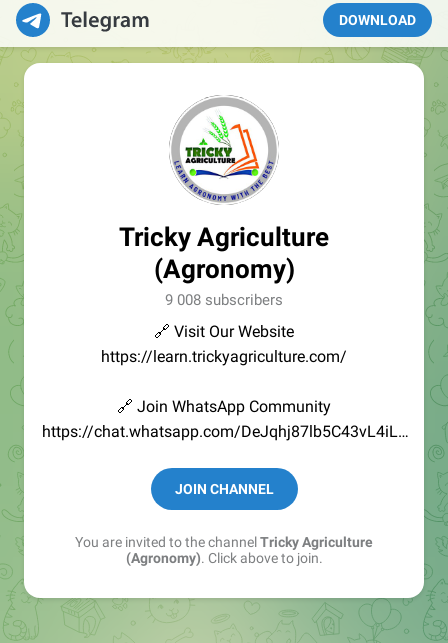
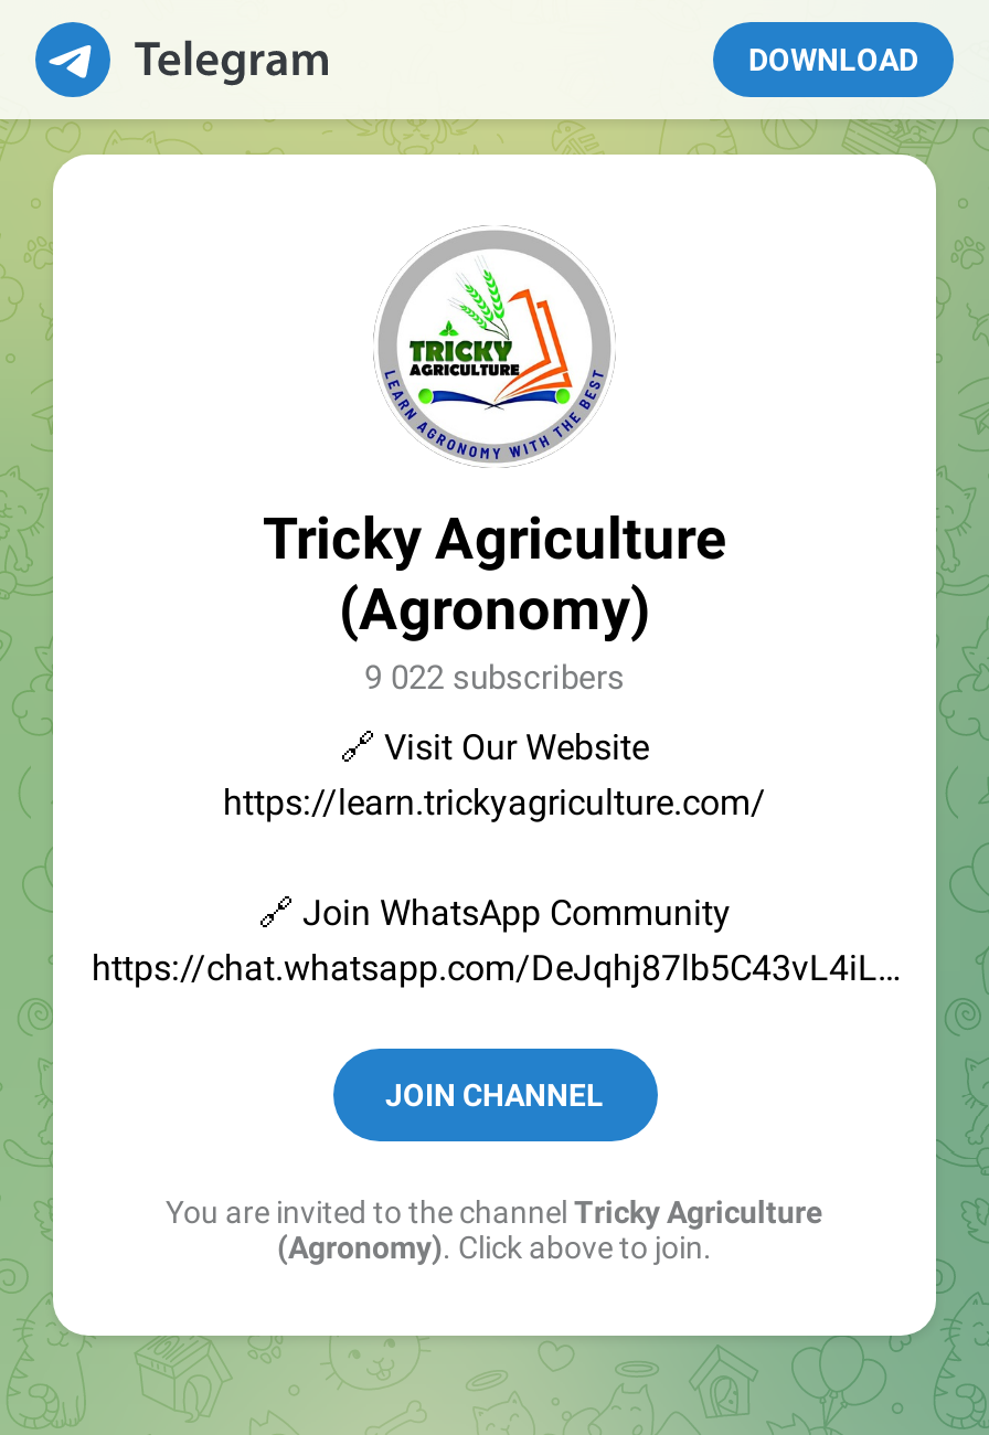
- 9 008 subscribers
+ 9 022 subscribers
